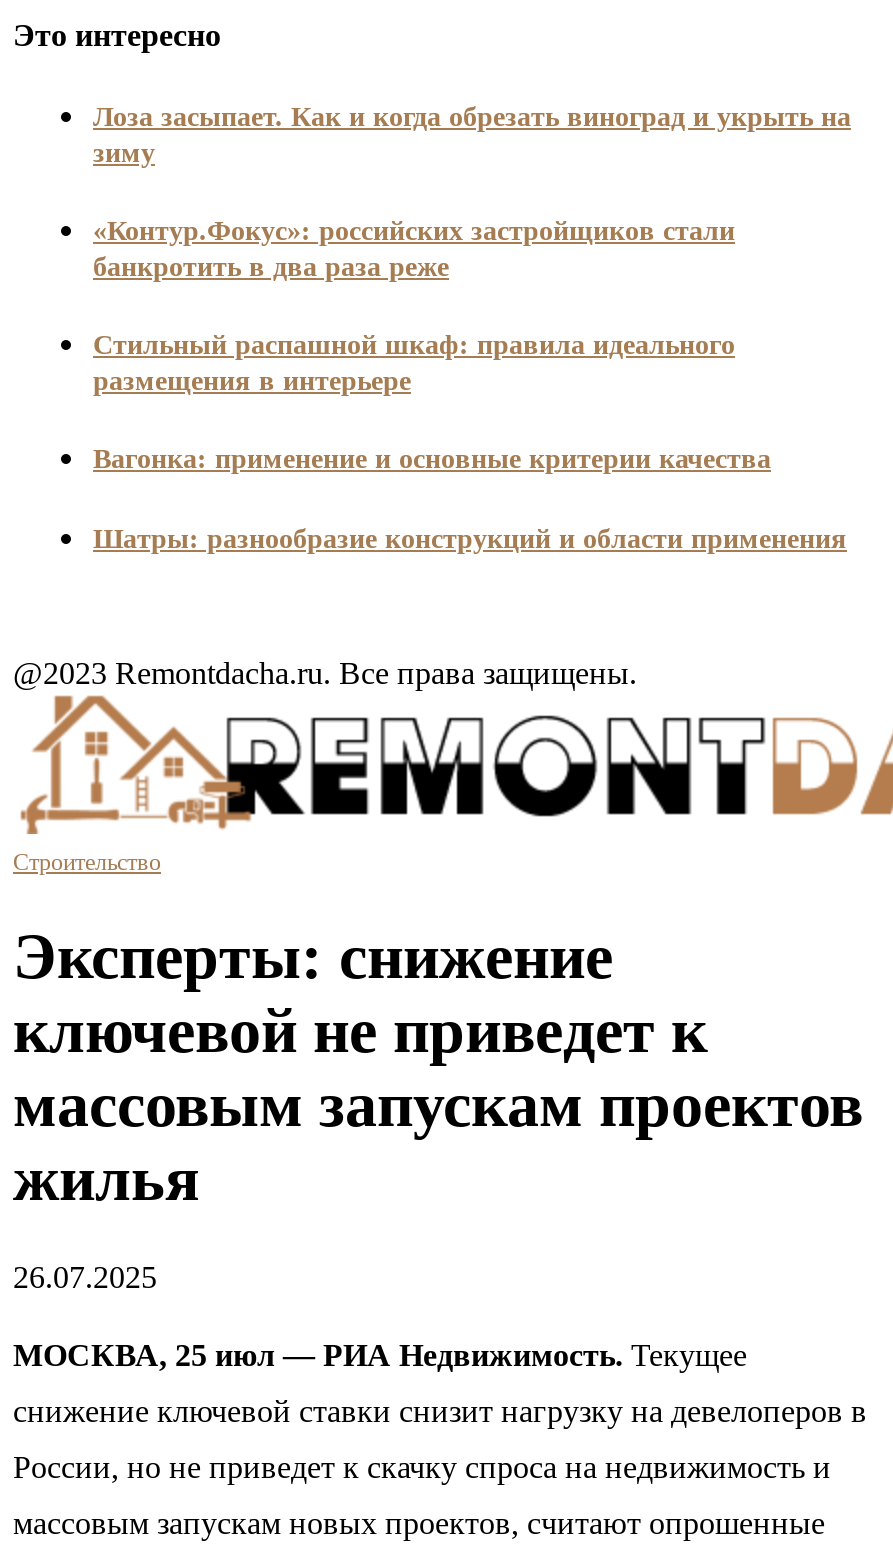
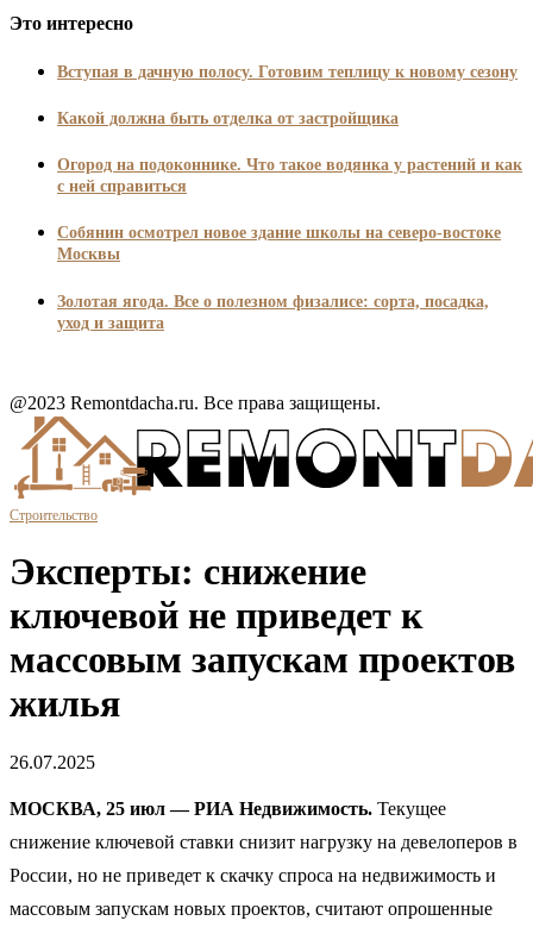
- Лоза засыпает. Как и когда обрезать виноград и укрыть на
- зиму
+ Вступая в дачную полосу. Готовим теплицу к новому сезону

- «Контур.Фокус»: российских застройщиков стали
- банкротить в два раза реже
+ Какой должна быть отделка от застройщика

- Стильный распашной шкаф: правила идеального
- размещения в интерьере
+ Огород на подоконнике. Что такое водянка у растений и как
+ с ней справиться

- Вагонка: применение и основные критерии качества
+ Собянин осмотрел новое здание школы на северо-востоке
+ Москвы

- Шатры: разнообразие конструкций и области применения
+ Золотая ягода. Все о полезном физалисе: сорта, посадка,
+ уход и защита
